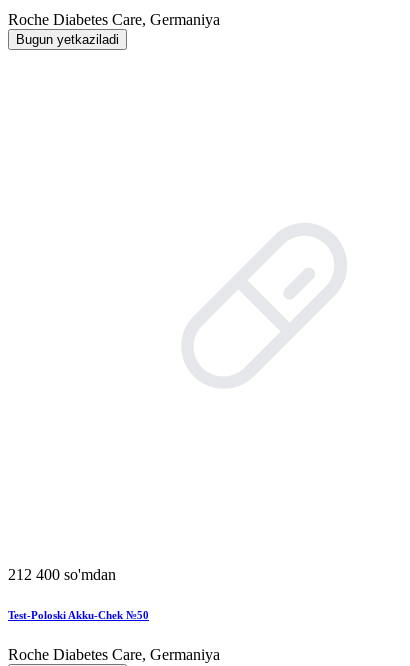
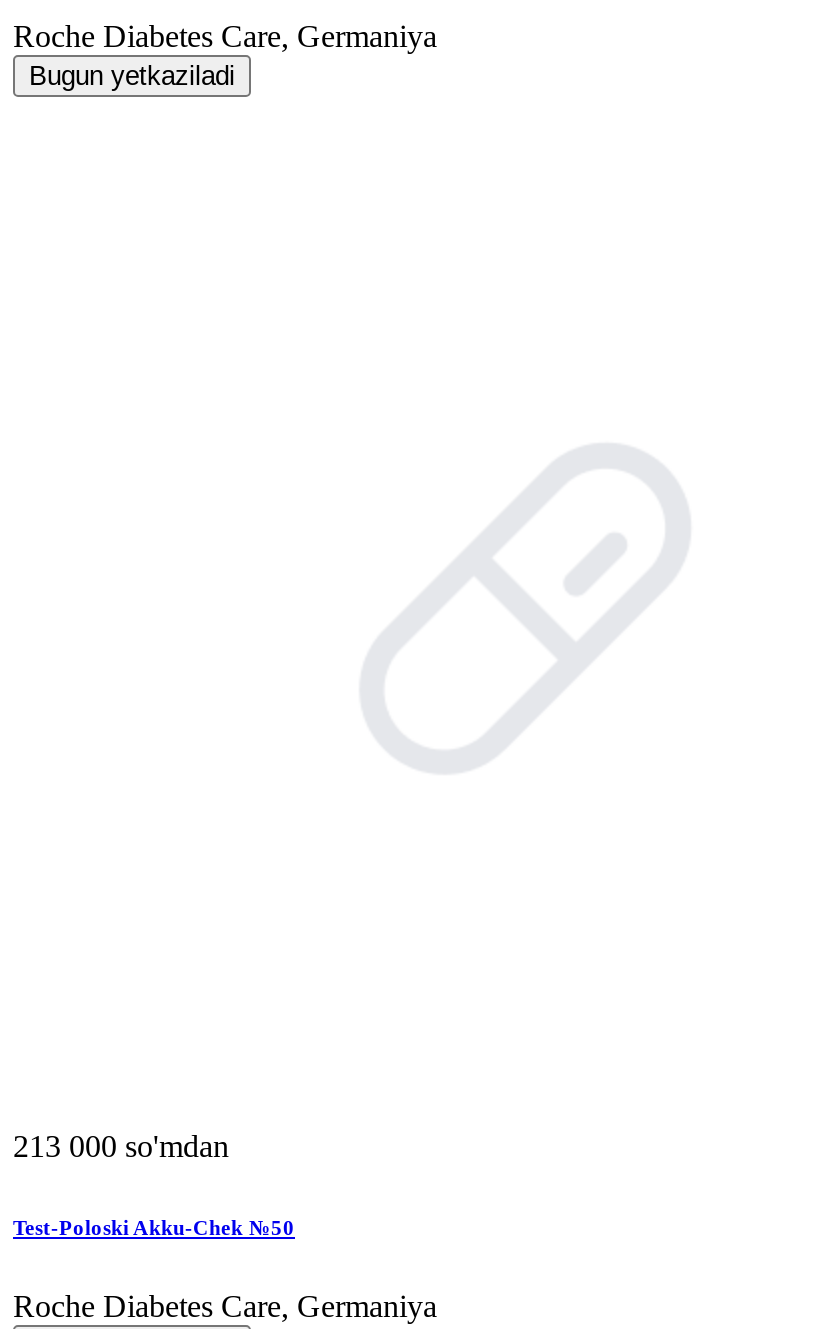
- 212 400 so'mdan
+ 213 000 so'mdan
